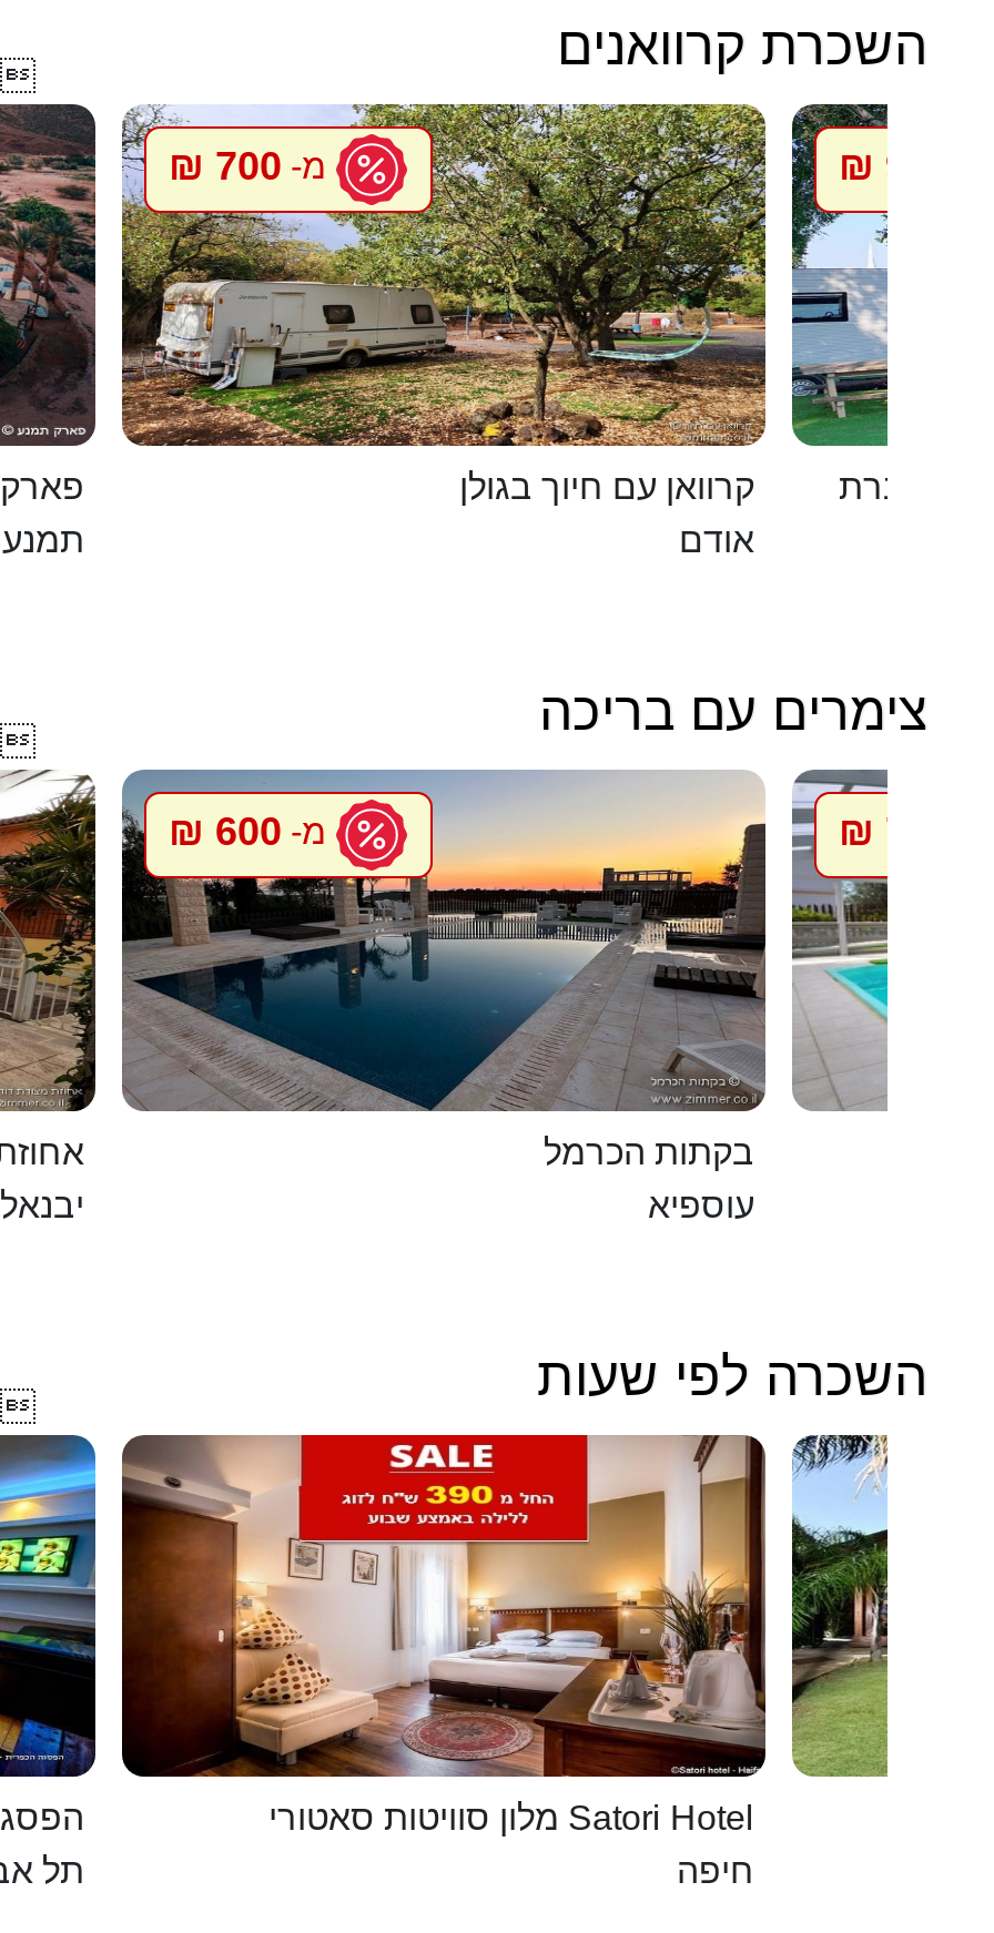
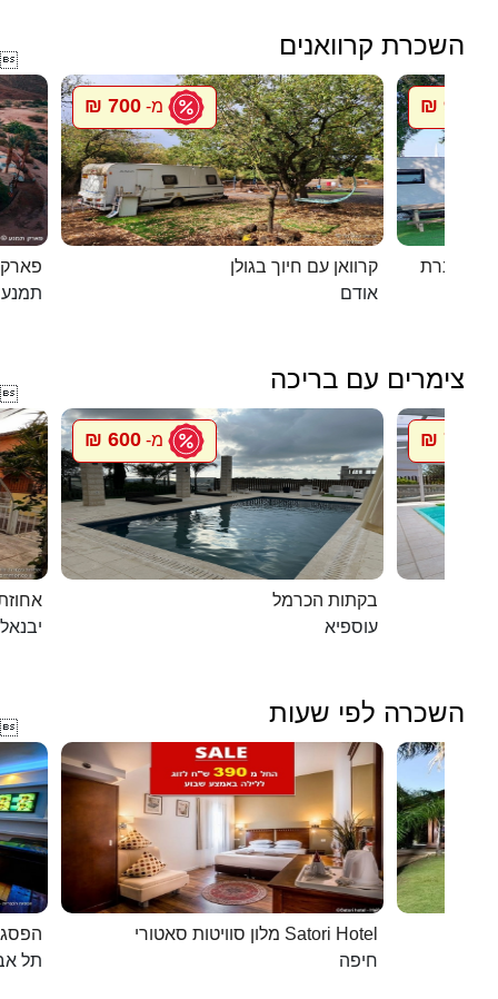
- [image]
+ [image]
